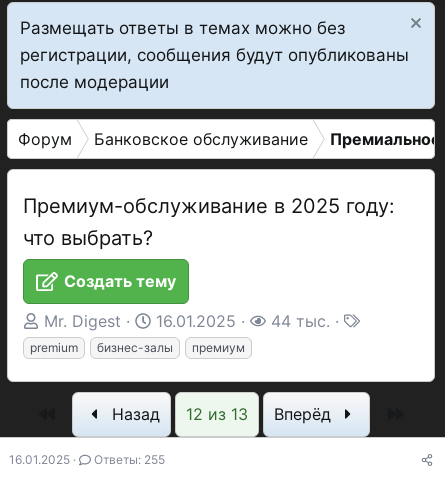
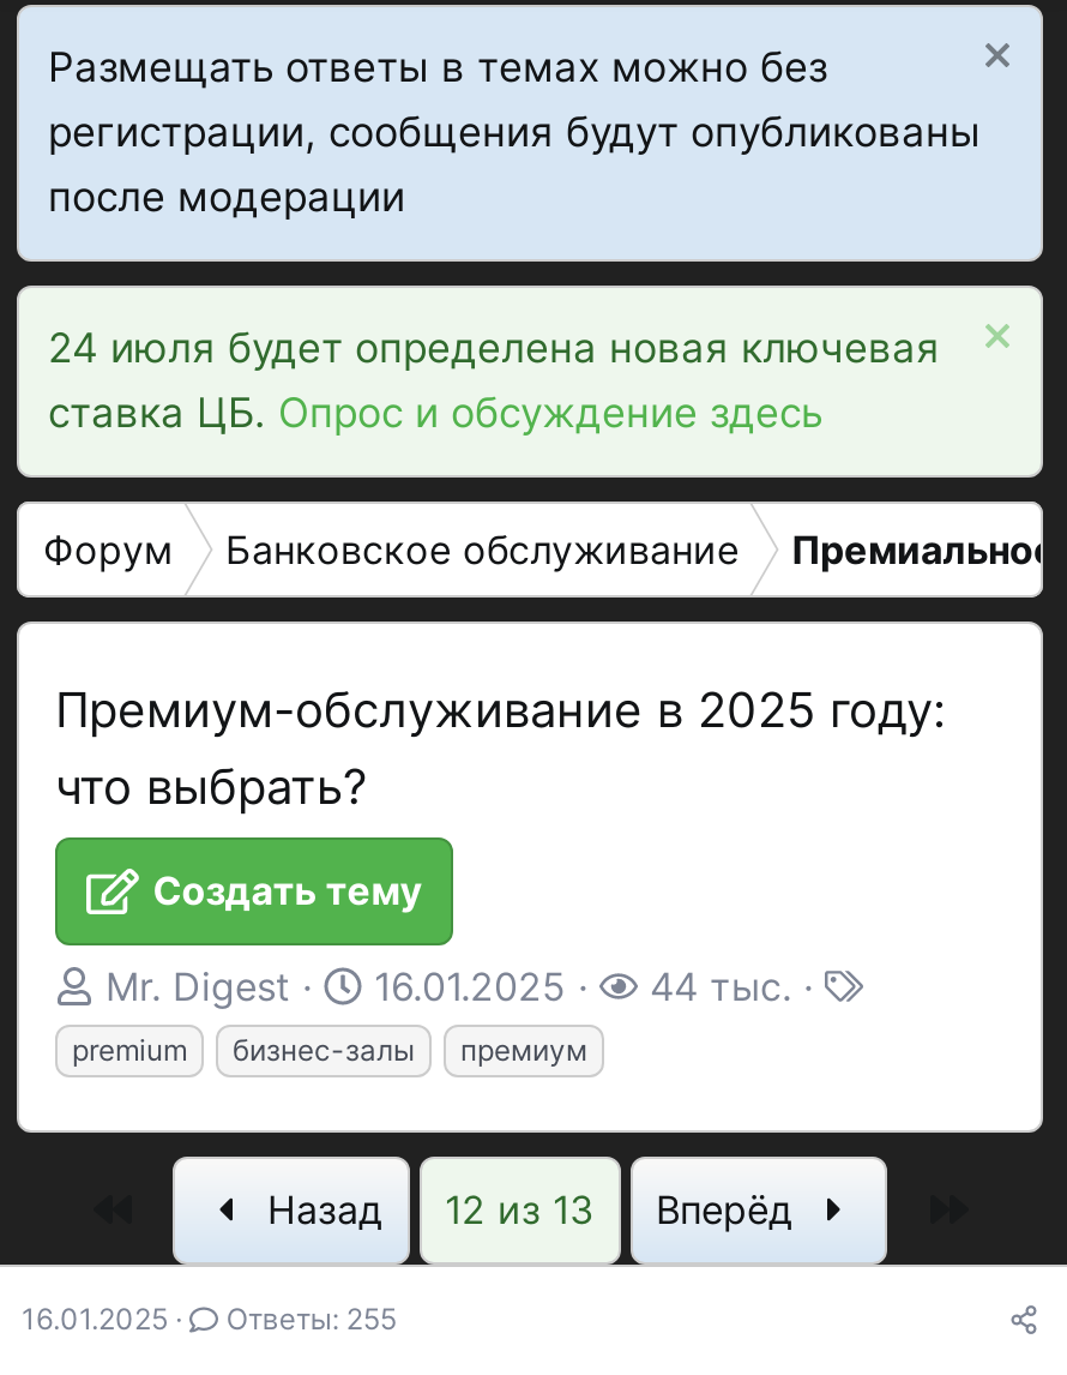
+ 24 июля будет определена новая ключевая
+ ставка ЦБ. Опрос и обсуждение здесь
